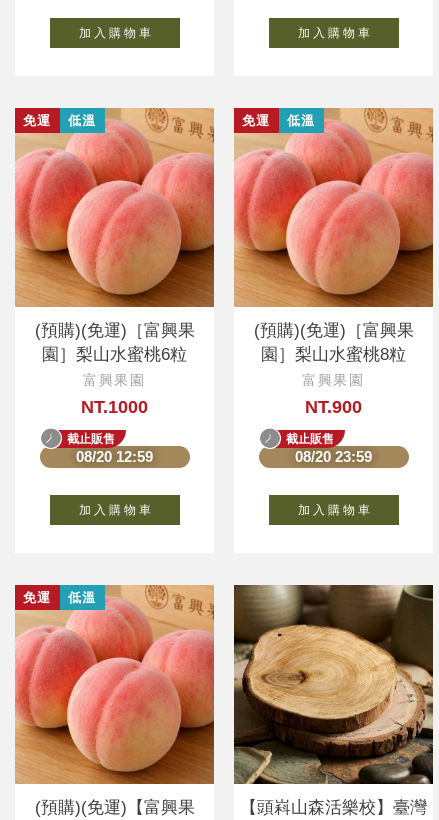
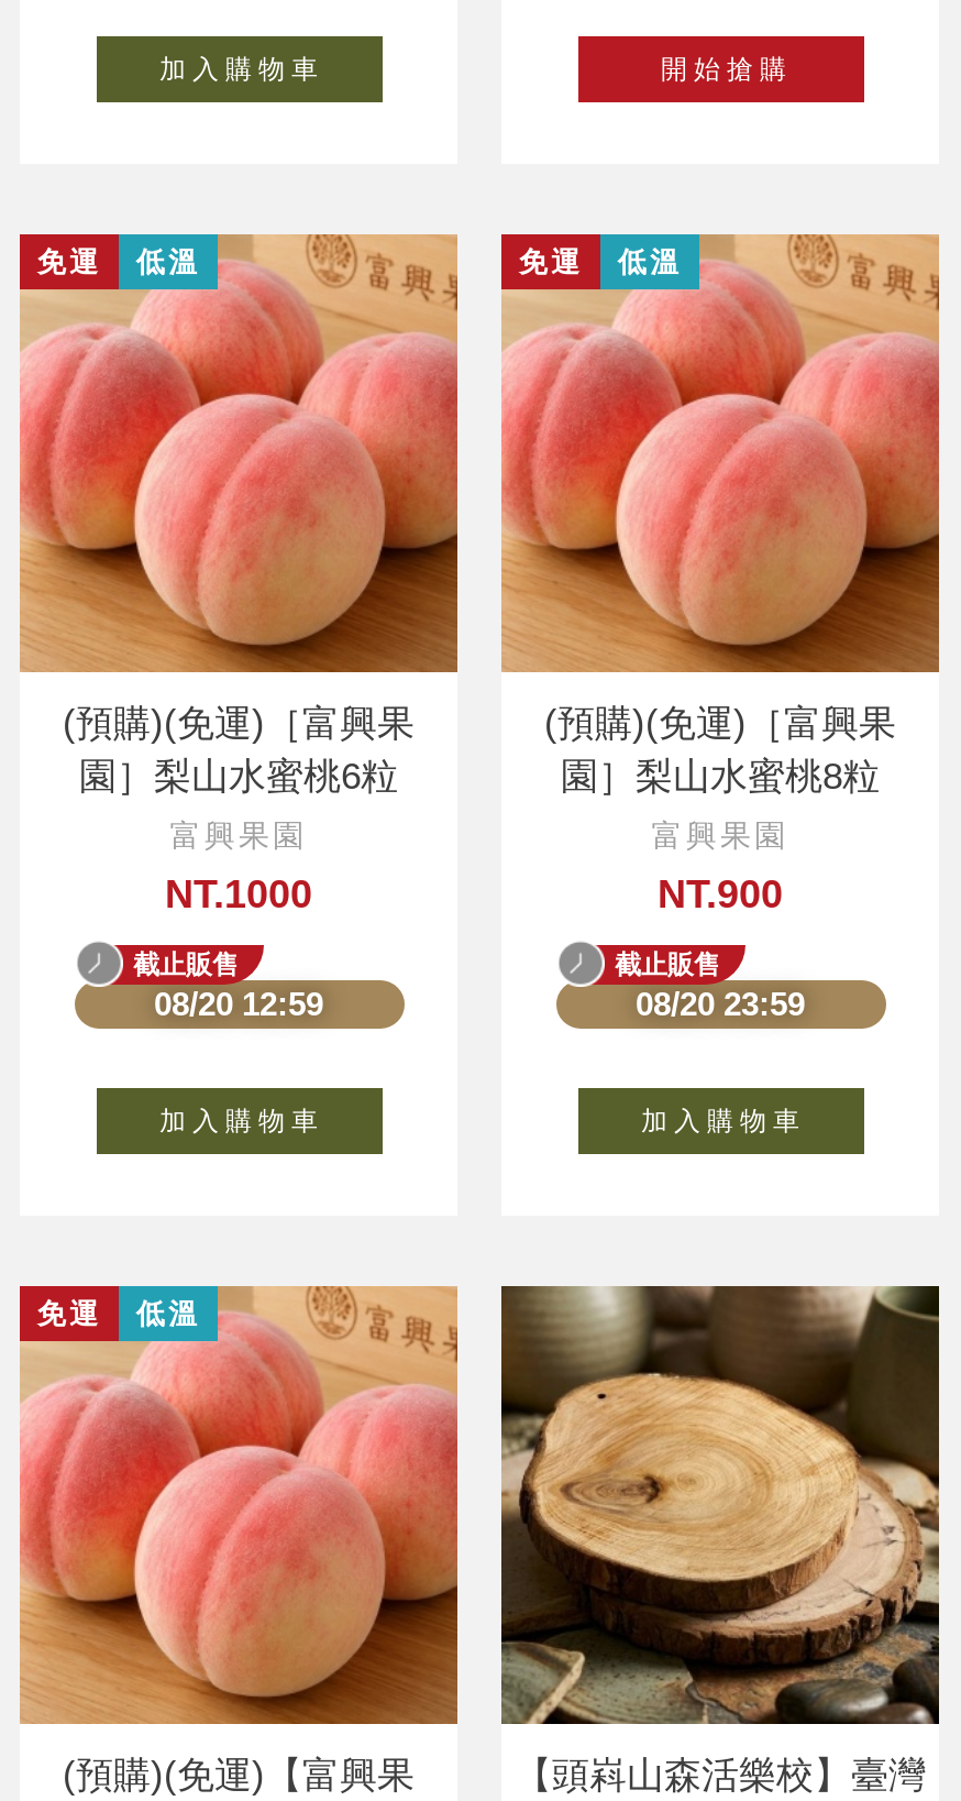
- 加 入 購 物 車
+ 開 始 搶 購
